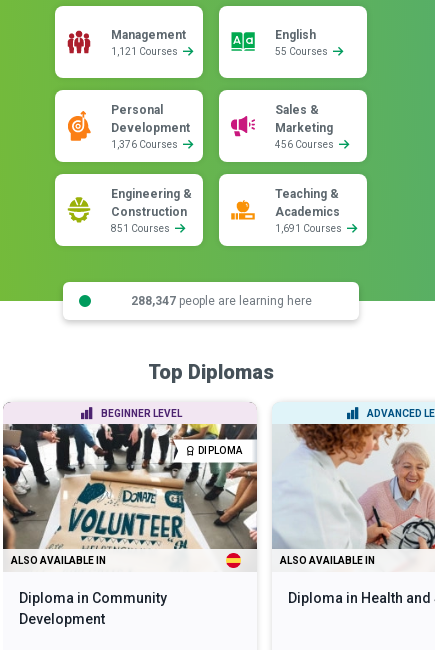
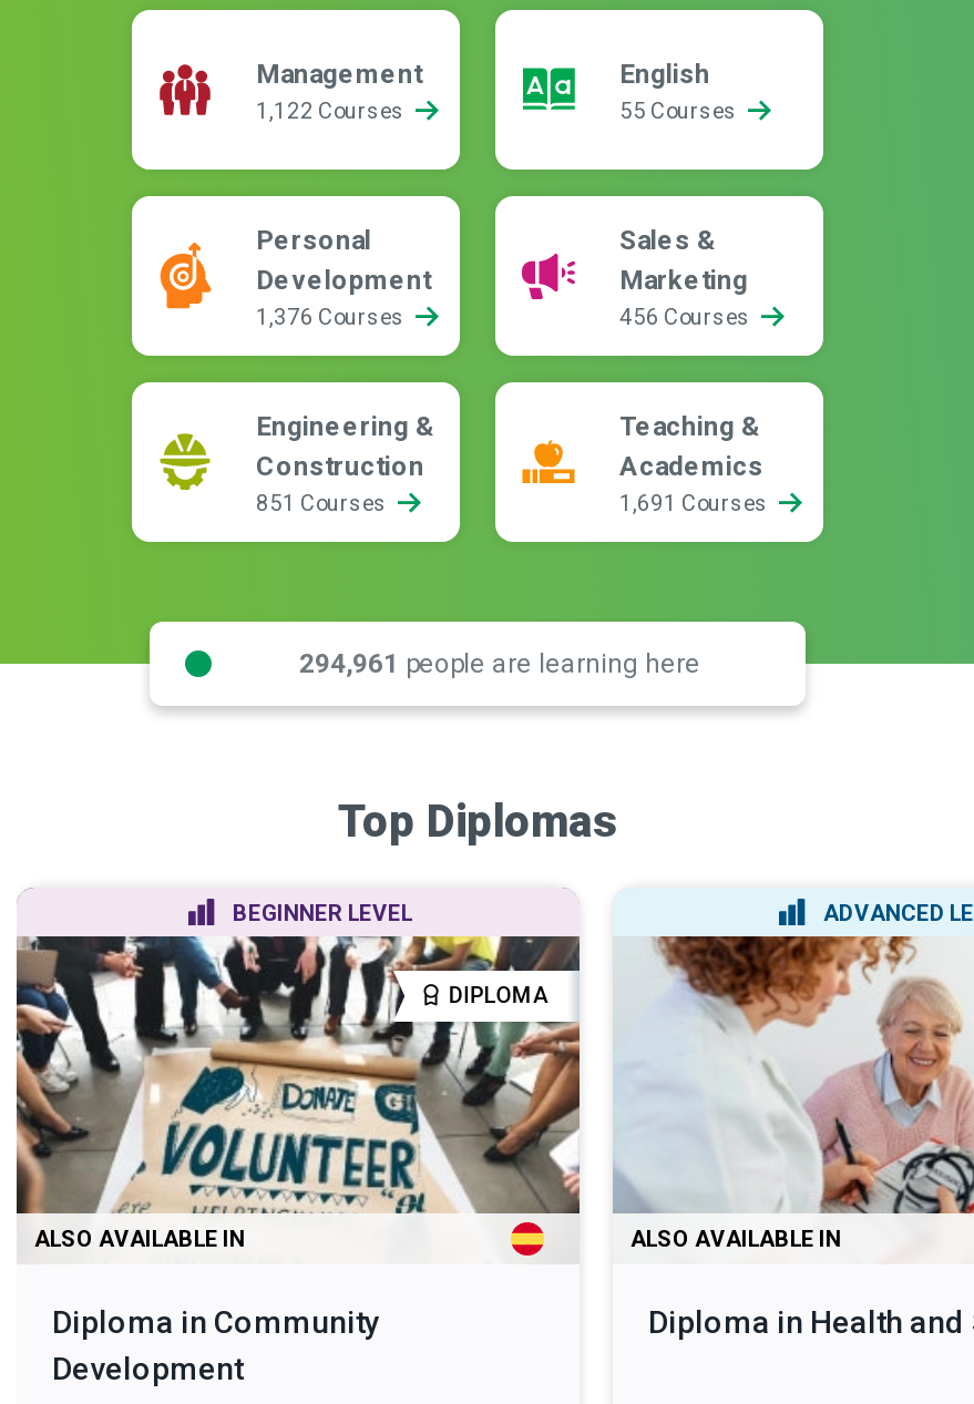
- 1,121 Courses
+ 1,122 Courses

- 288,347 people are learning here
+ 294,961 people are learning here
